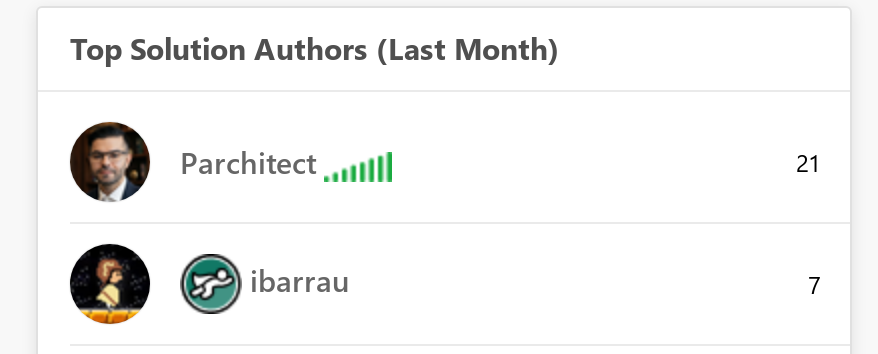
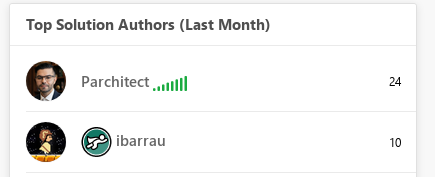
- 21
+ 24

- 7
+ 10
